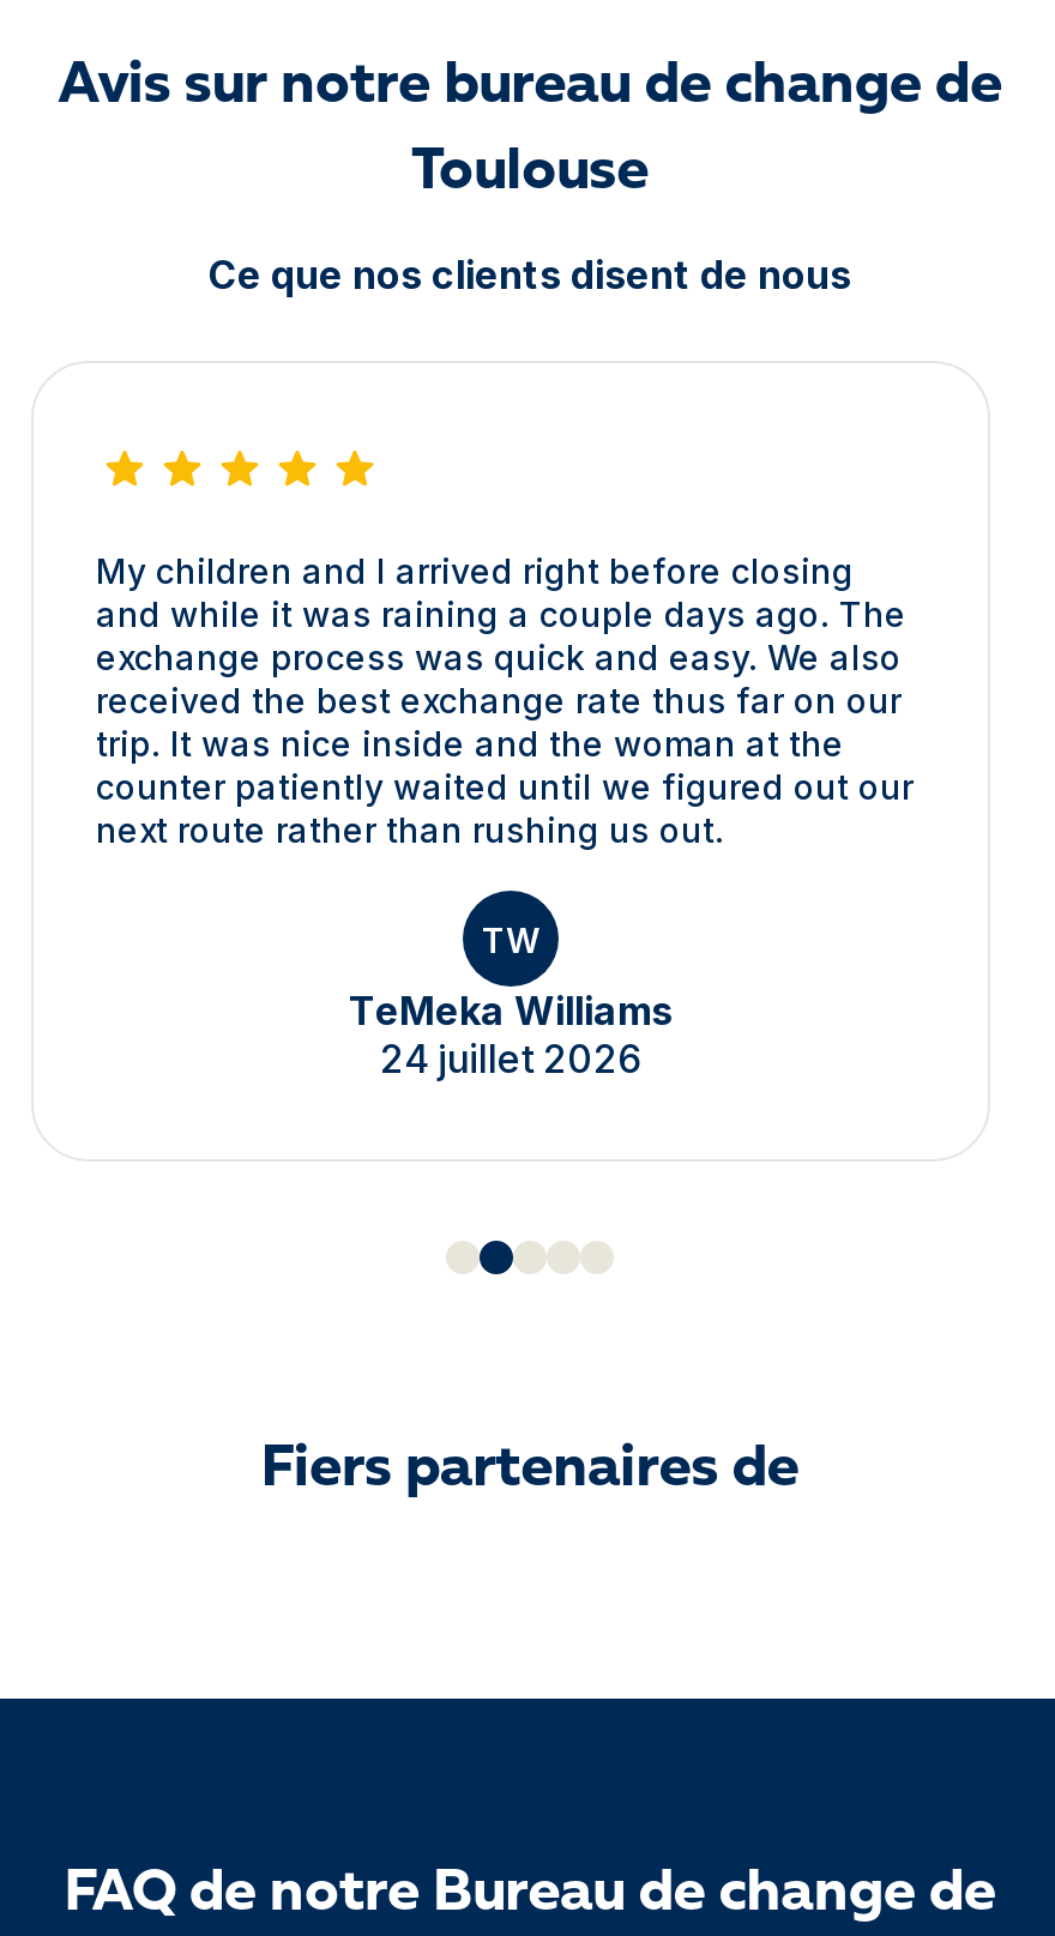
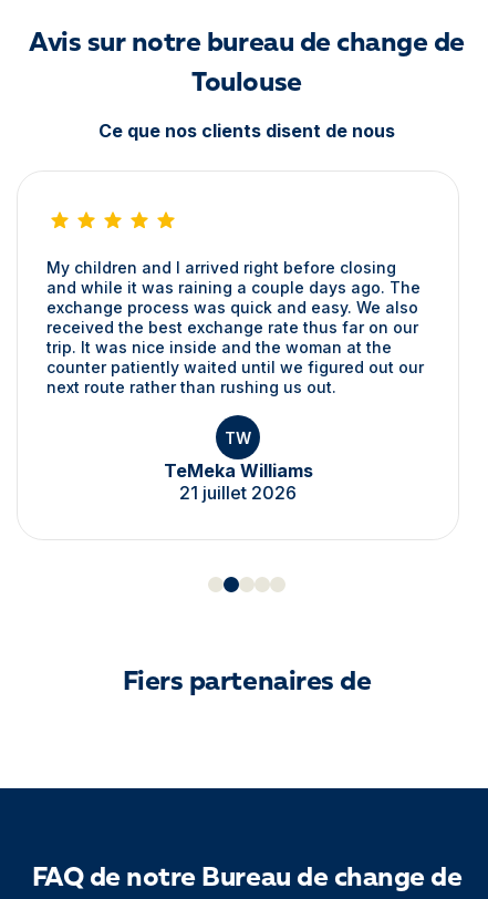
- 24 juillet 2026
+ 21 juillet 2026
